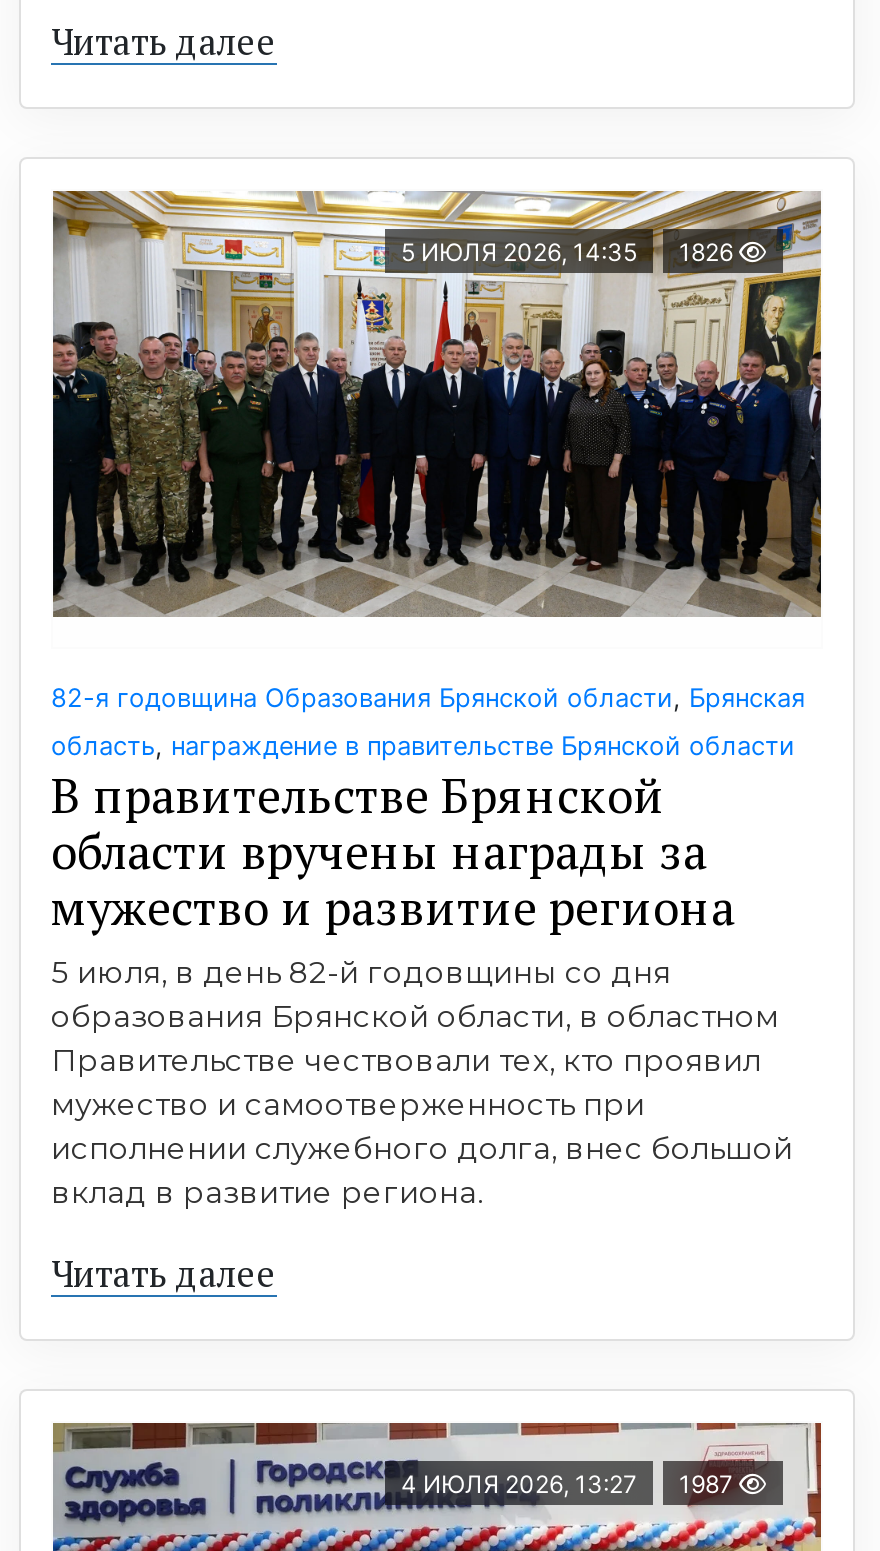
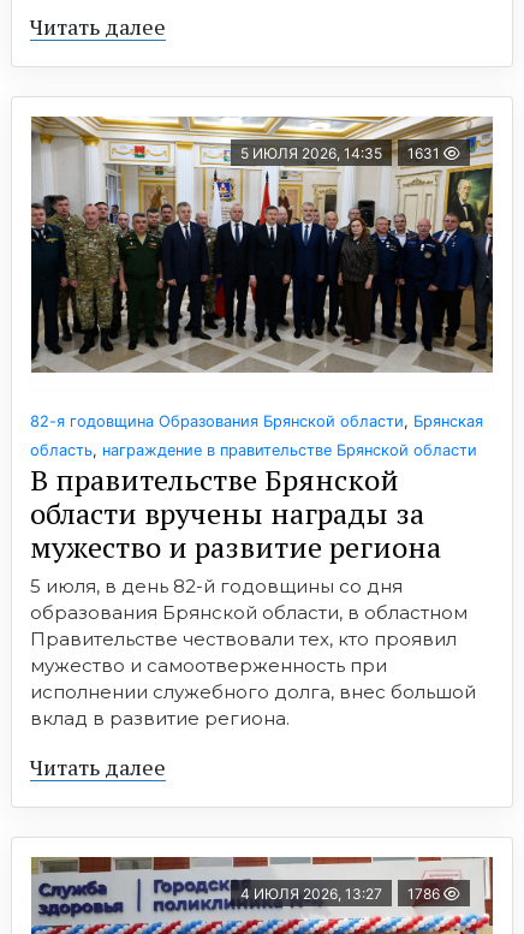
- 5 ИЮЛЯ 2026, 14:35 1826
+ 5 ИЮЛЯ 2026, 14:35 1631

- 1987
+ 1786
